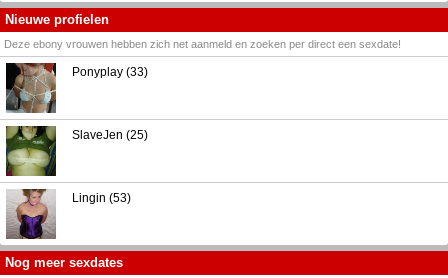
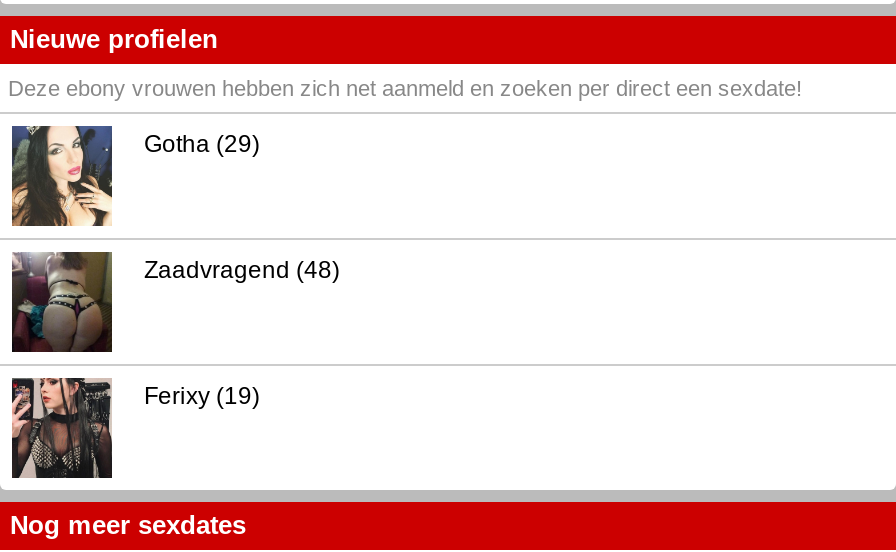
- [image]
- Ponyplay (33)
+ [image]
+ Gotha (29)

- [image]
- SlaveJen (25)
+ [image]
+ Zaadvragend (48)

- [image]
- Lingin (53)
+ [image]
+ Ferixy (19)
